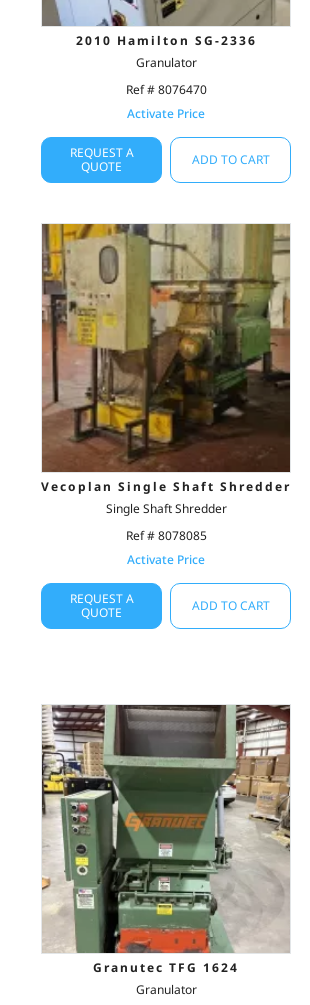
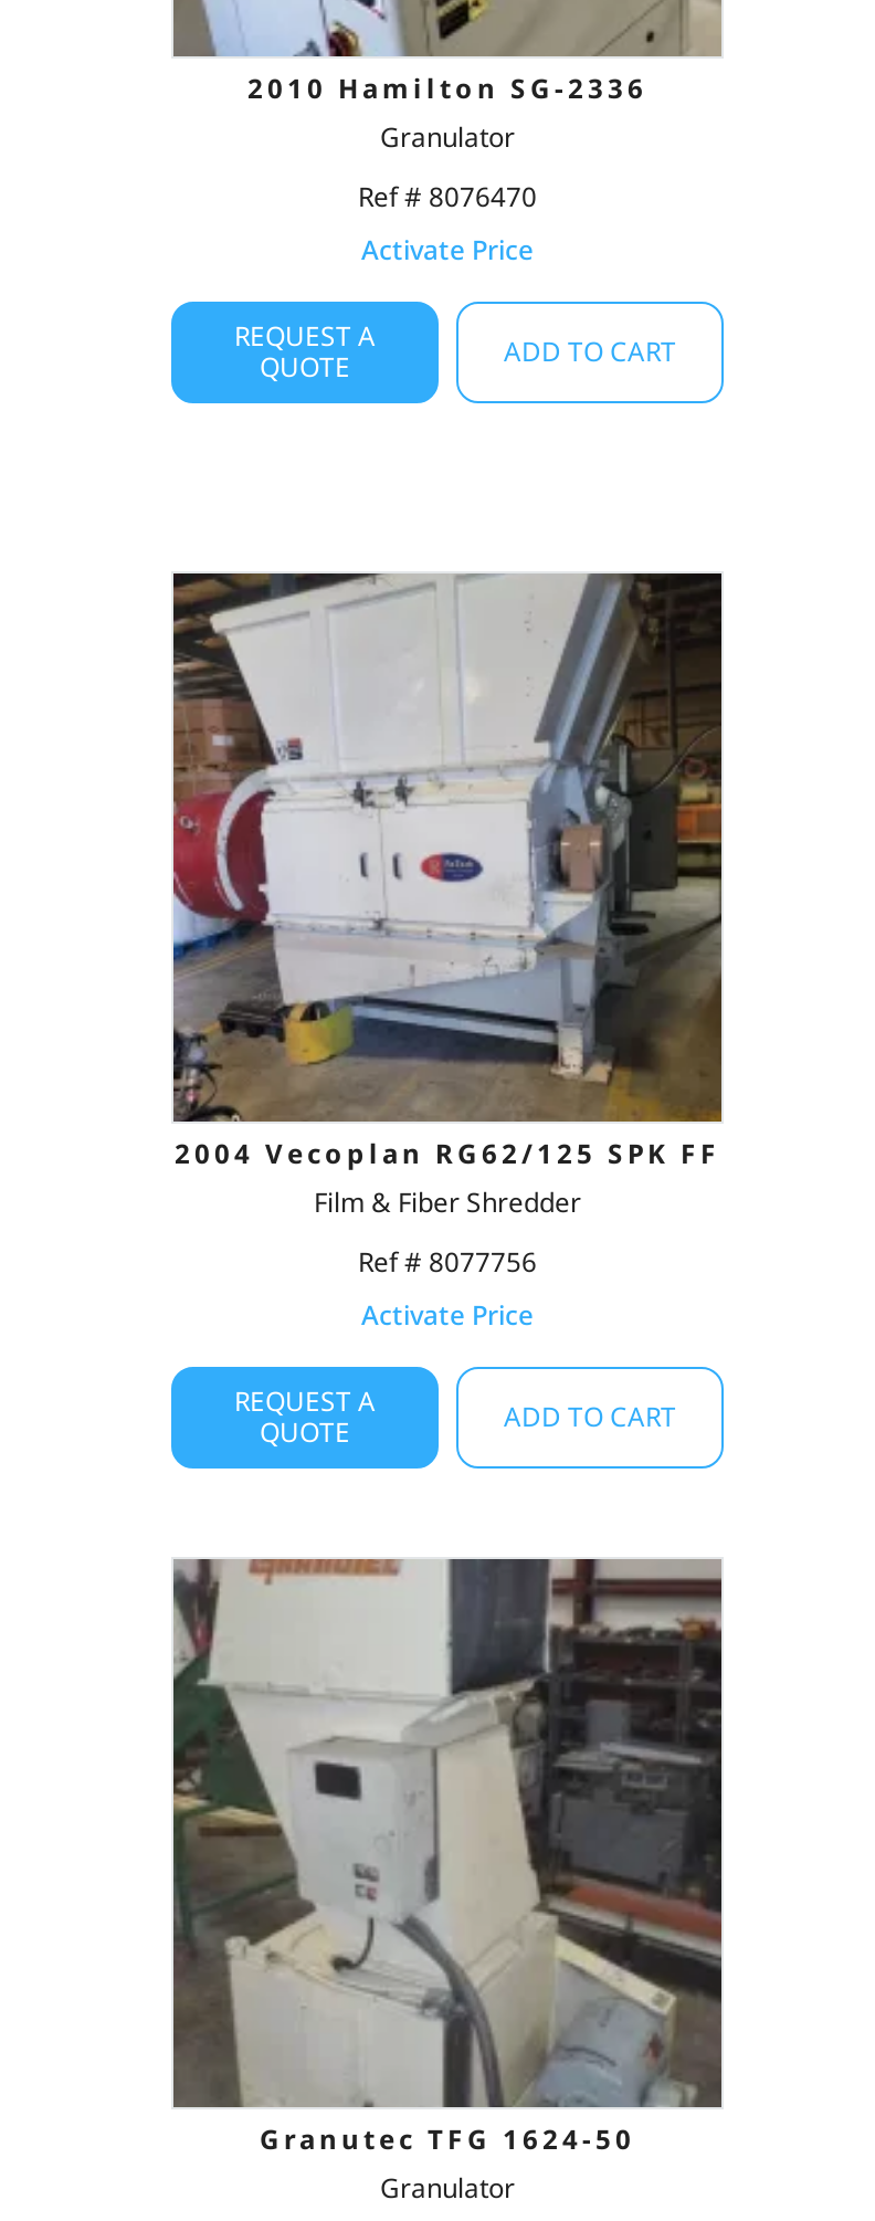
- [image]
+ [image]

- Vecoplan Single Shaft Shredder
- Single Shaft Shredder
+ 2004 Vecoplan RG62/125 SPK FF
+ Film & Fiber Shredder

- Ref # 8078085
+ Ref # 8077756

moved down: Activate Price | REQUEST A | QUOTE | ADD TO CART

- [image]
- Granutec TFG 1624
+ [image]
+ Granutec TFG 1624-50
